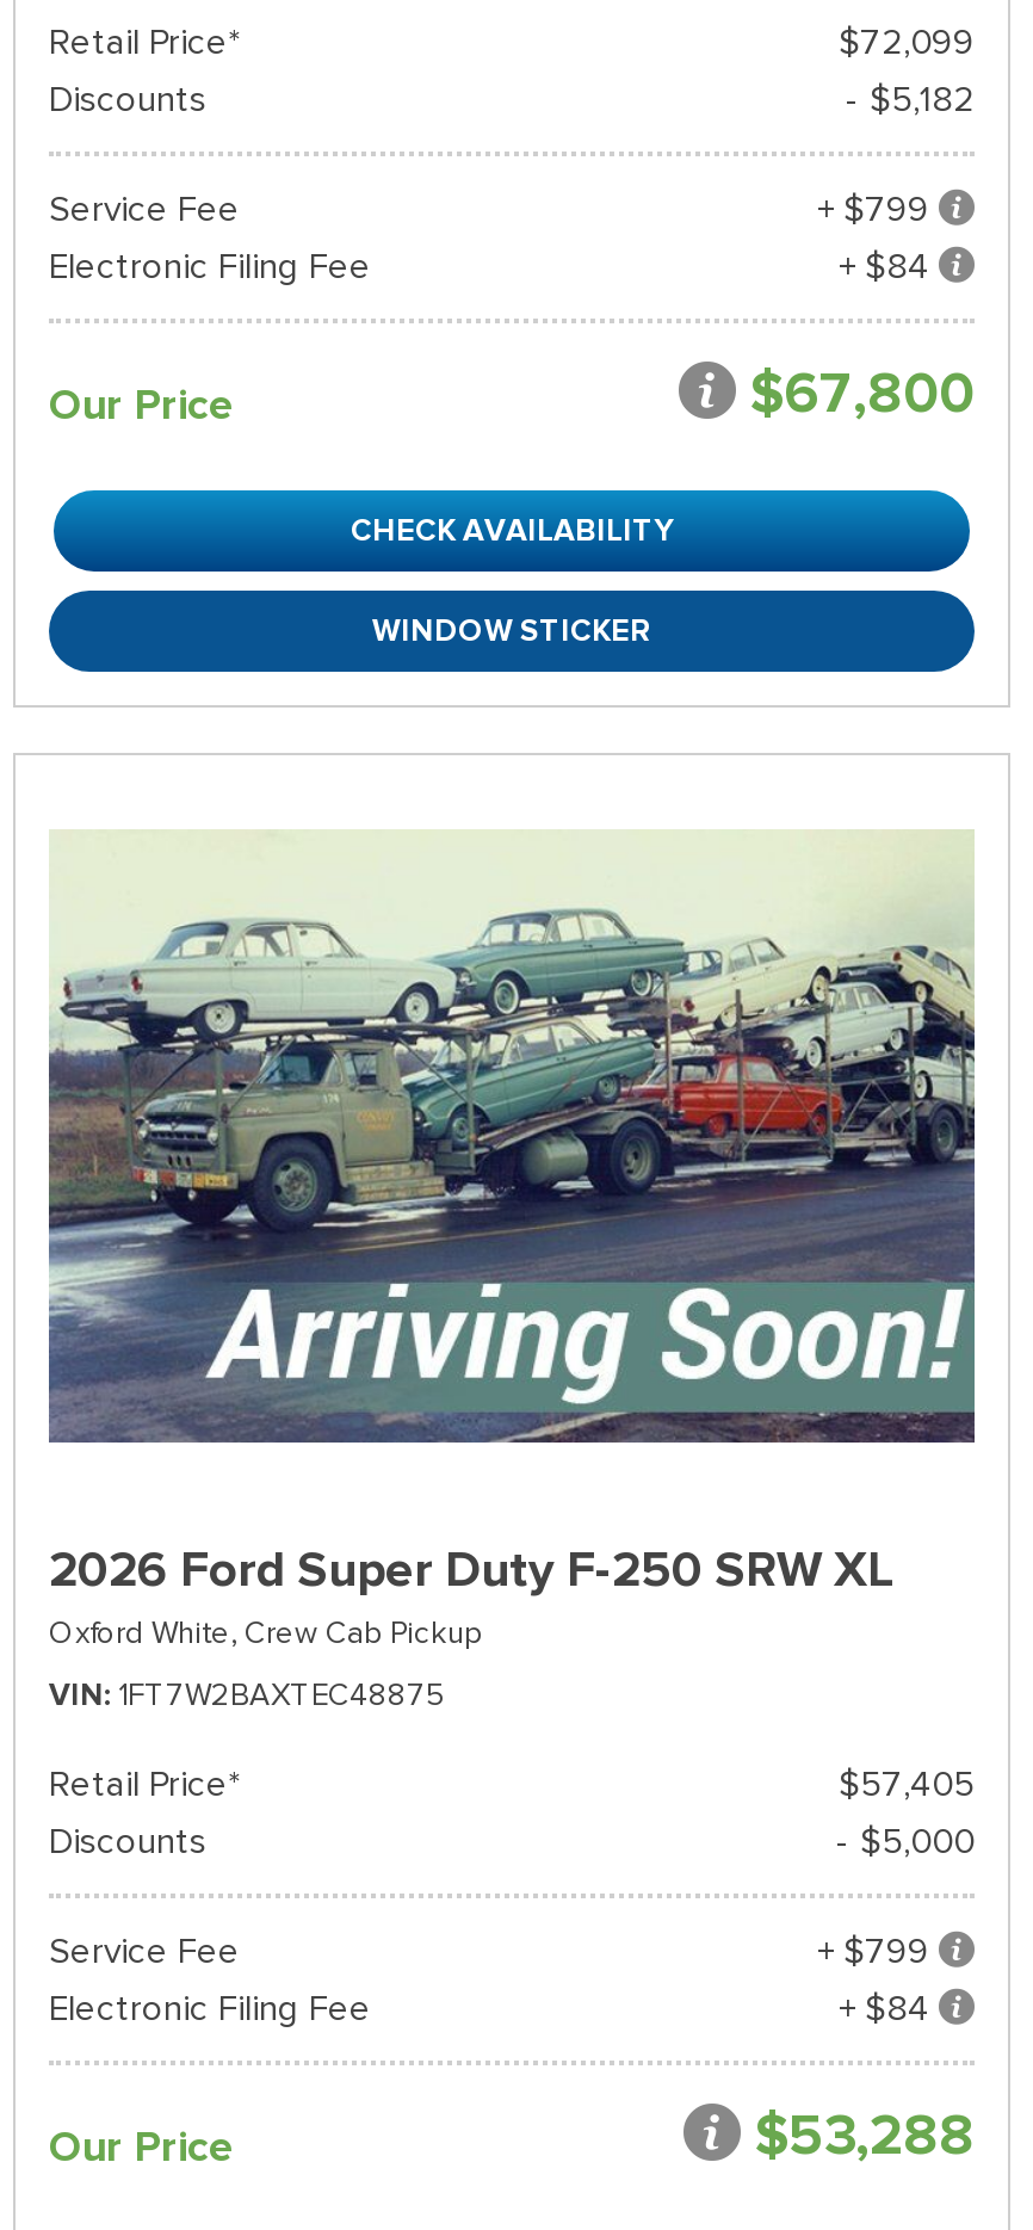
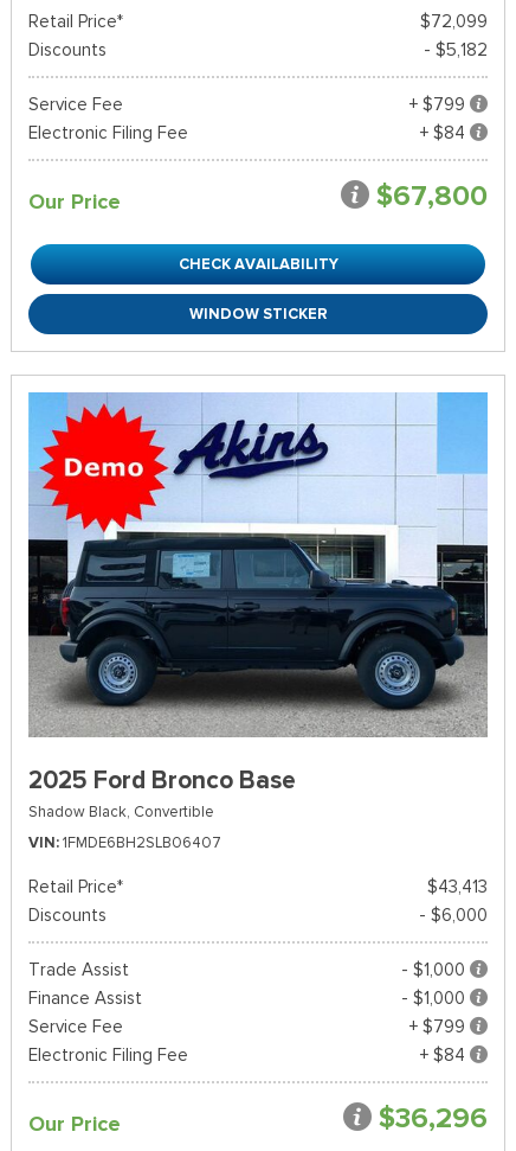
- [image]
- 2026 Ford Super Duty F-250 SRW XL
- Oxford White, Crew Cab Pickup
+ [image]
+ 2025 Ford Bronco Base
+ Shadow Black, Convertible

- VIN 1FT7W2BAXTEC48875
+ VIN 1FMDE6BH2SLB06407

- $57,405
+ $43,413

- - $5,000
+ - $6,000
+ Trade Assist
+ - $1,000
+ Finance Assist
+ - $1,000

- $53,288
+ $36,296
